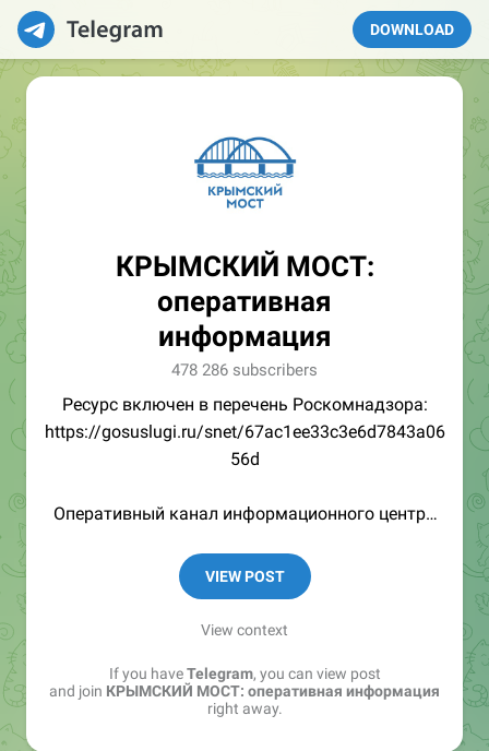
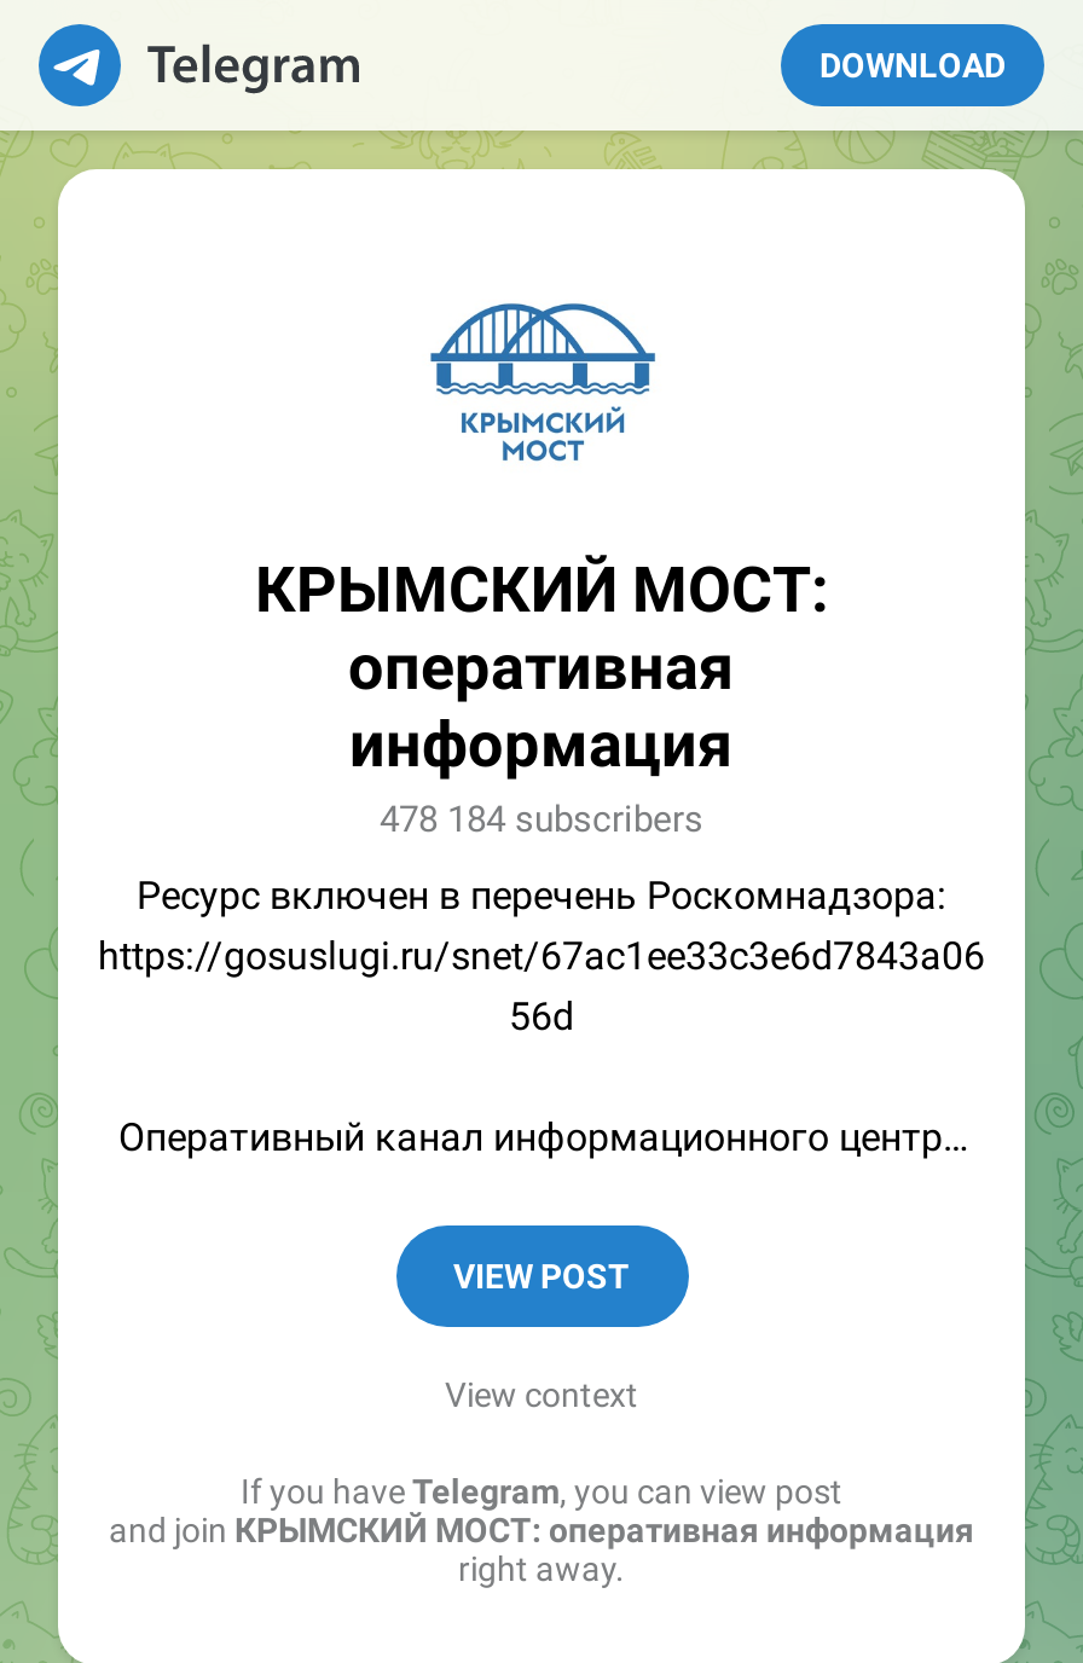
- 478 286 subscribers
+ 478 184 subscribers
